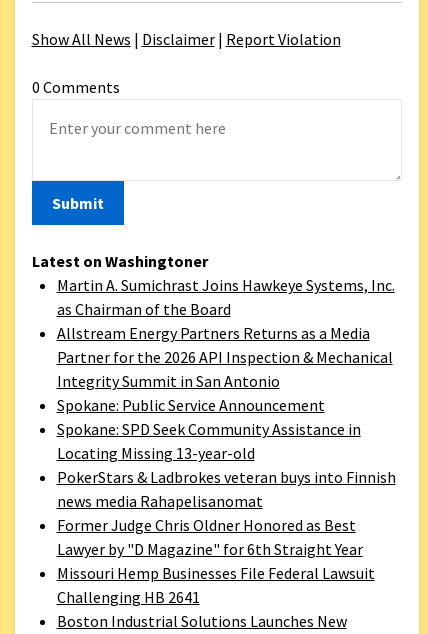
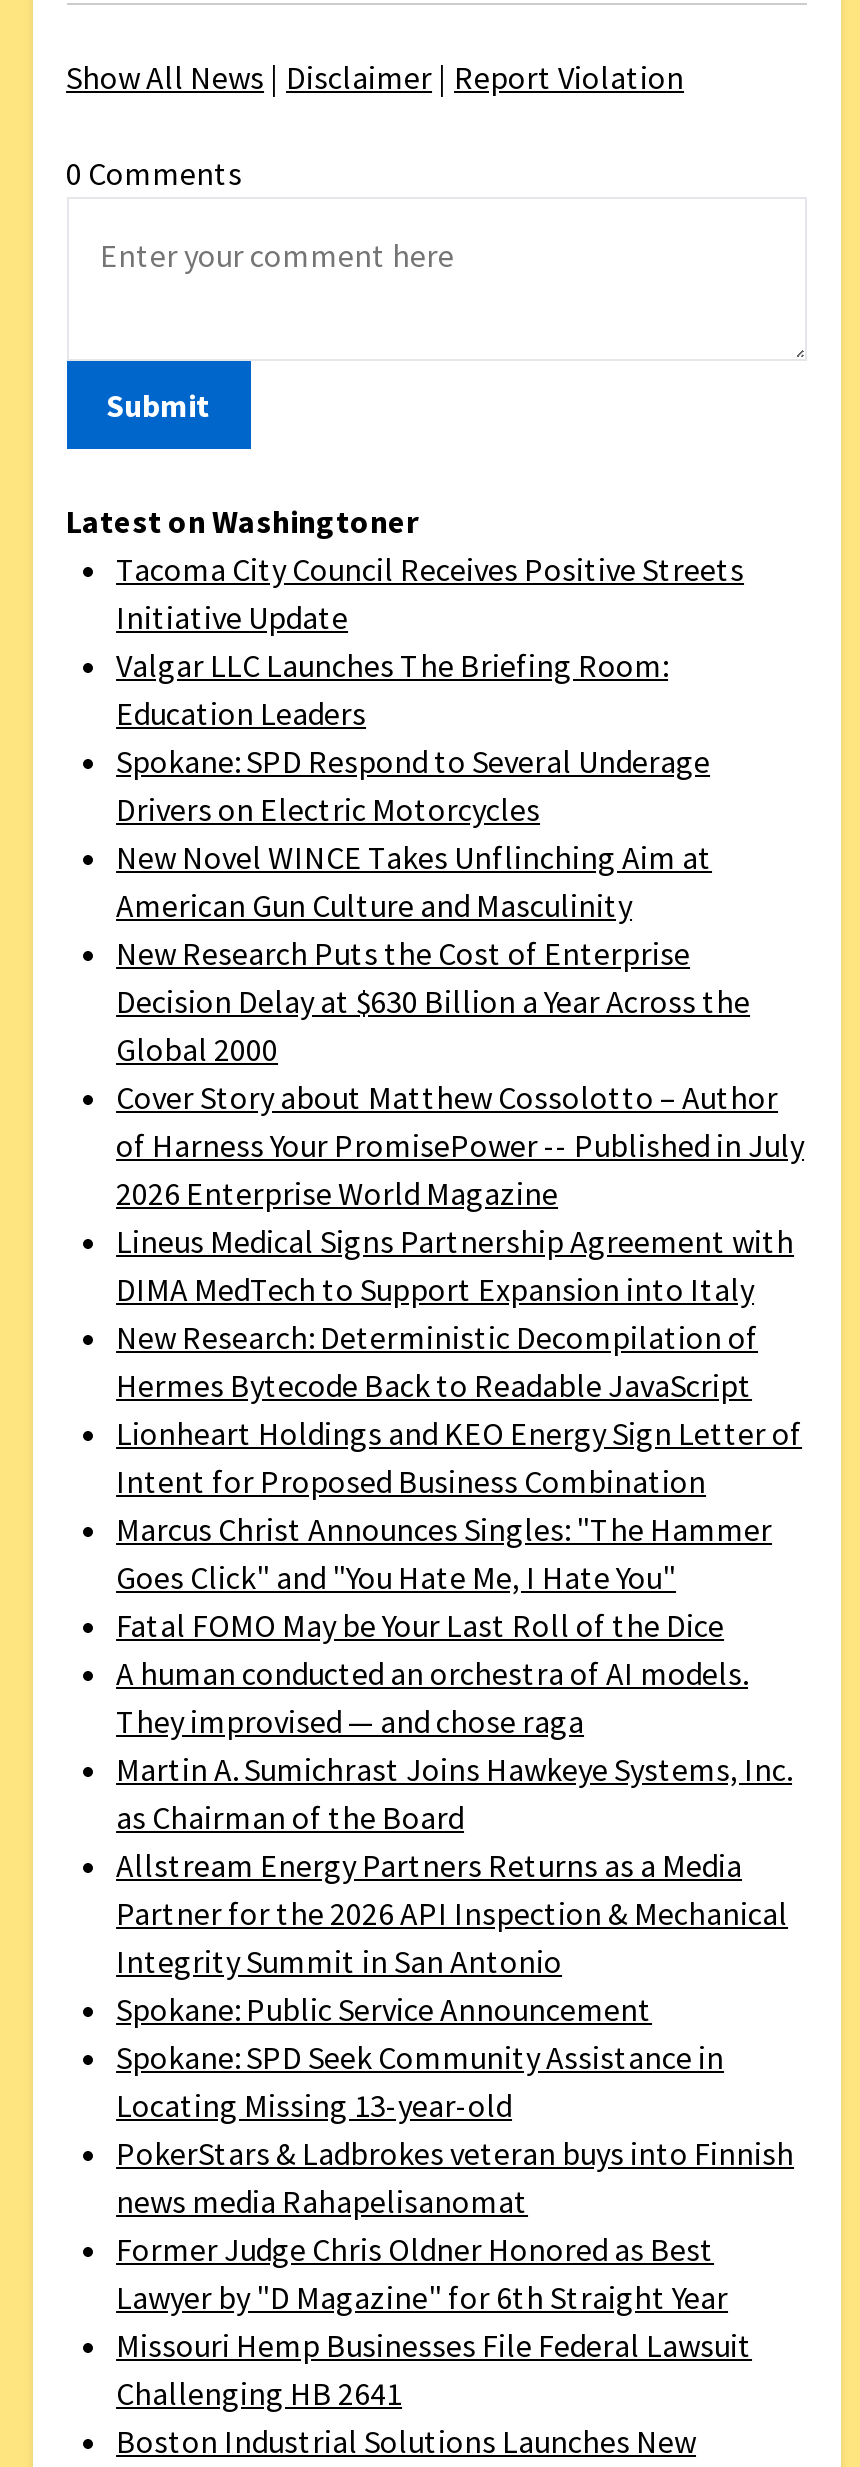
+ Tacoma City Council Receives Positive Streets
+ Initiative Update
+ Valgar LLC Launches The Briefing Room:
+ Education Leaders
+ Spokane: SPD Respond to Several Underage
+ Drivers on Electric Motorcycles
+ New Novel WINCE Takes Unflinching Aim at
+ American Gun Culture and Masculinity
+ New Research Puts the Cost of Enterprise
+ Decision Delay at $630 Billion a Year Across the
+ Global 2000
+ Cover Story about Matthew Cossolotto – Author
+ of Harness Your PromisePower -- Published in July
+ 2026 Enterprise World Magazine
+ Lineus Medical Signs Partnership Agreement with
+ DIMA MedTech to Support Expansion into Italy
+ New Research: Deterministic Decompilation of
+ Hermes Bytecode Back to Readable JavaScript
+ Lionheart Holdings and KEO Energy Sign Letter of
+ Intent for Proposed Business Combination
+ Marcus Christ Announces Singles: "The Hammer
+ Goes Click" and "You Hate Me, I Hate You"
+ Fatal FOMO May be Your Last Roll of the Dice
+ A human conducted an orchestra of AI models.
+ They improvised — and chose raga
